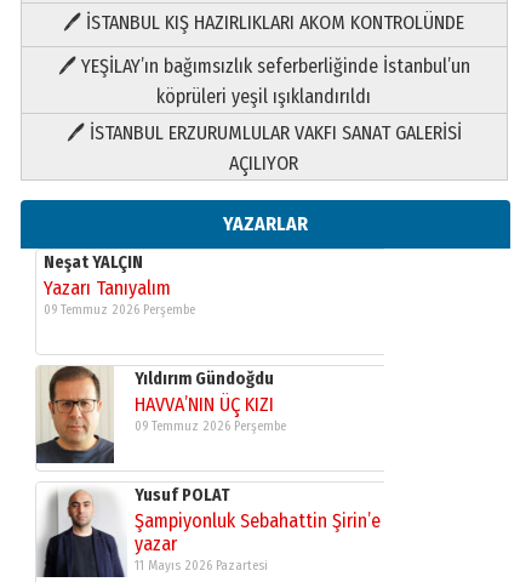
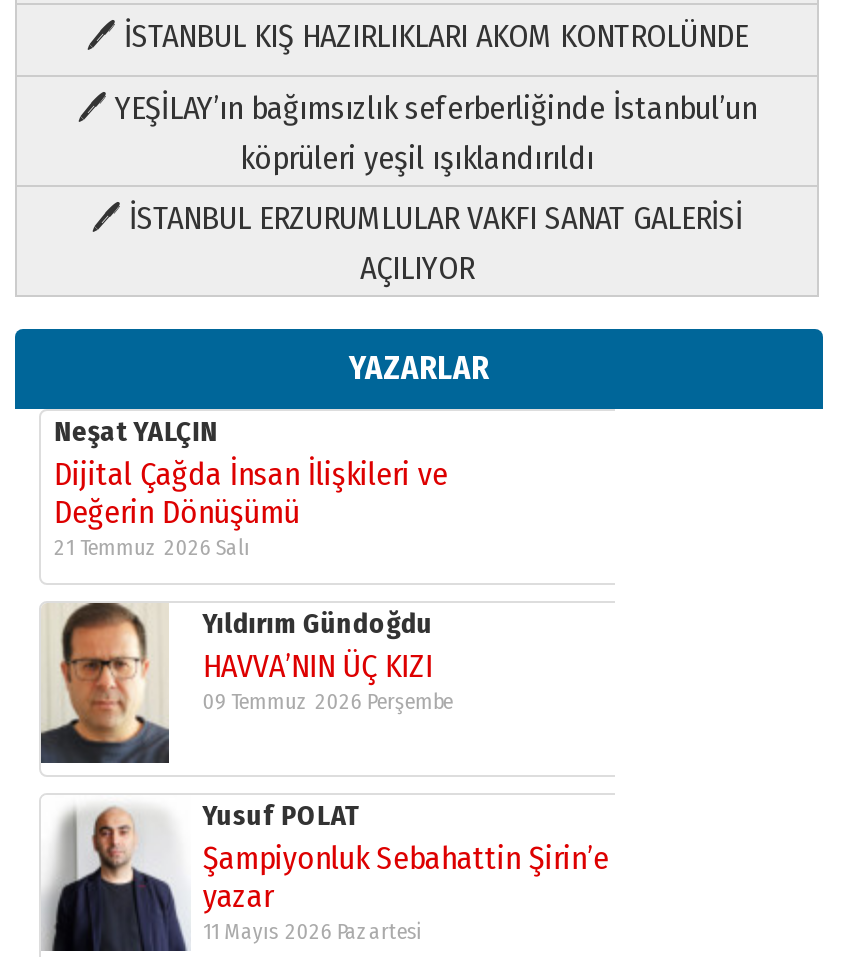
- Yazarı Tanıyalım
- 09 Temmuz 2026 Perşembe
+ Dijital Çağda İnsan İlişkileri ve
+ Değerin Dönüşümü
+ 21 Temmuz 2026 Salı
